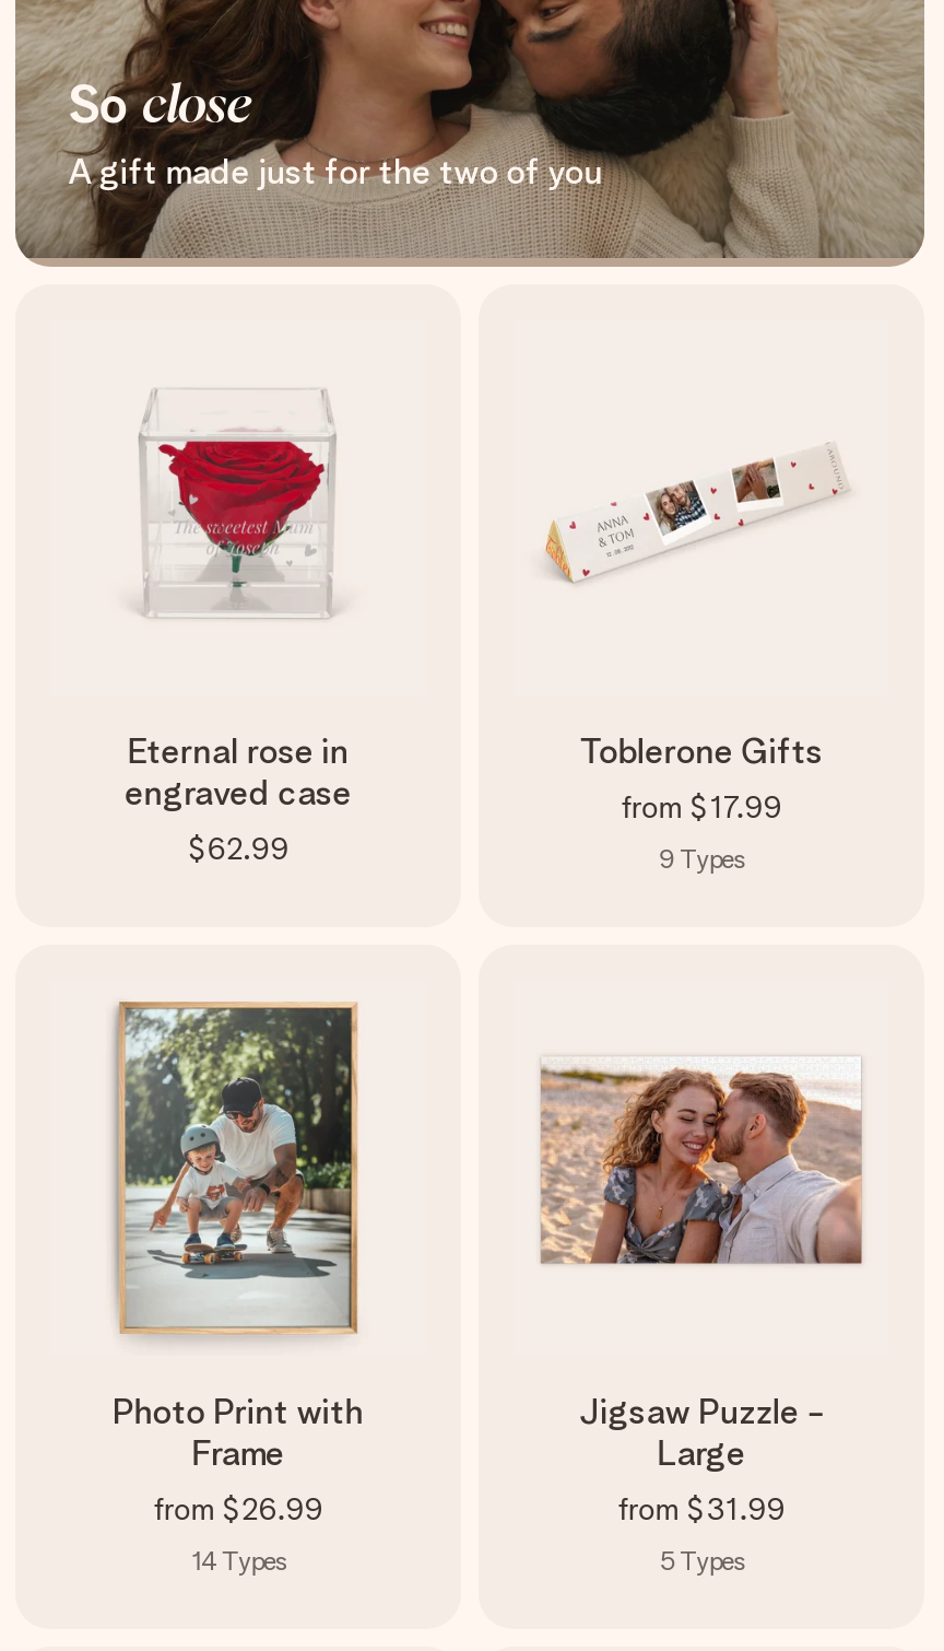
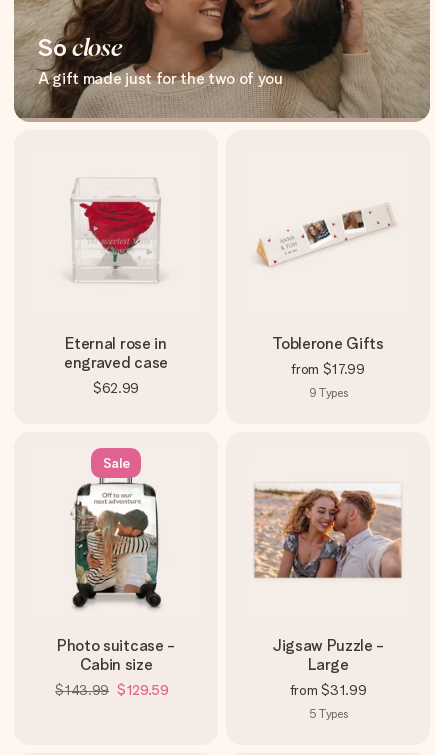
- [image]
- Photo Print with
- Frame
- from $26.99
+ [image]
+ Sale

- 14 Types
+ Photo suitcase -
+ Cabin size
+ $143.99 $129.59
